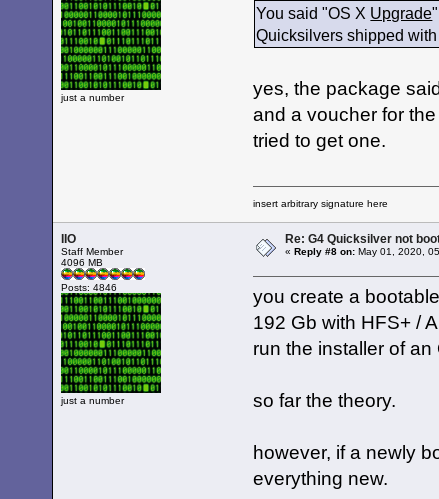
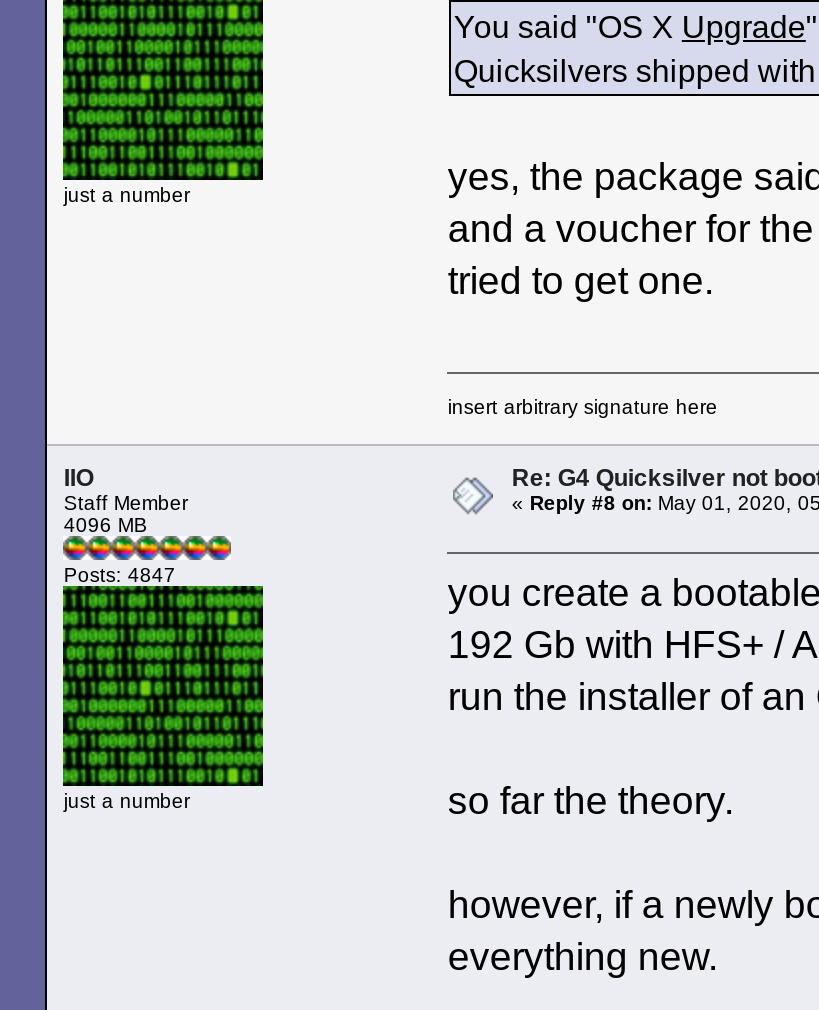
- Posts: 4846
+ Posts: 4847
